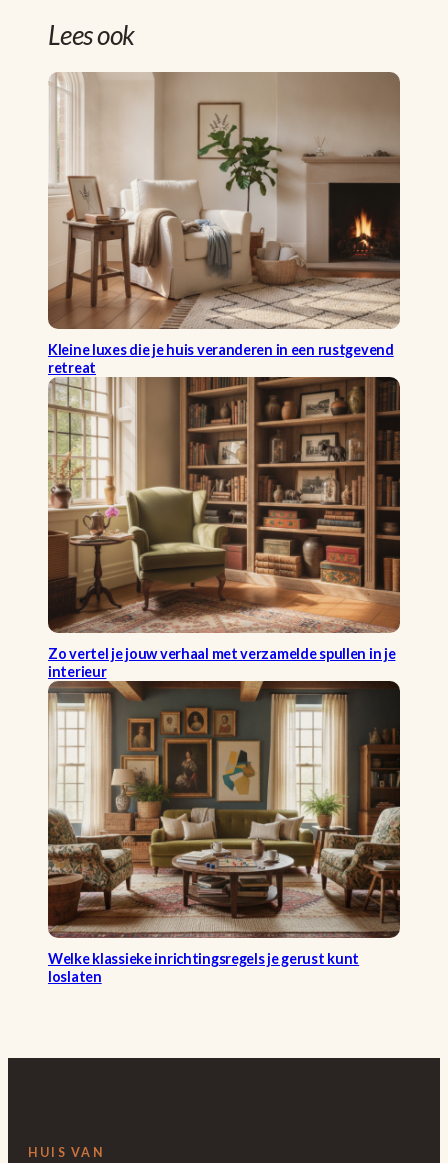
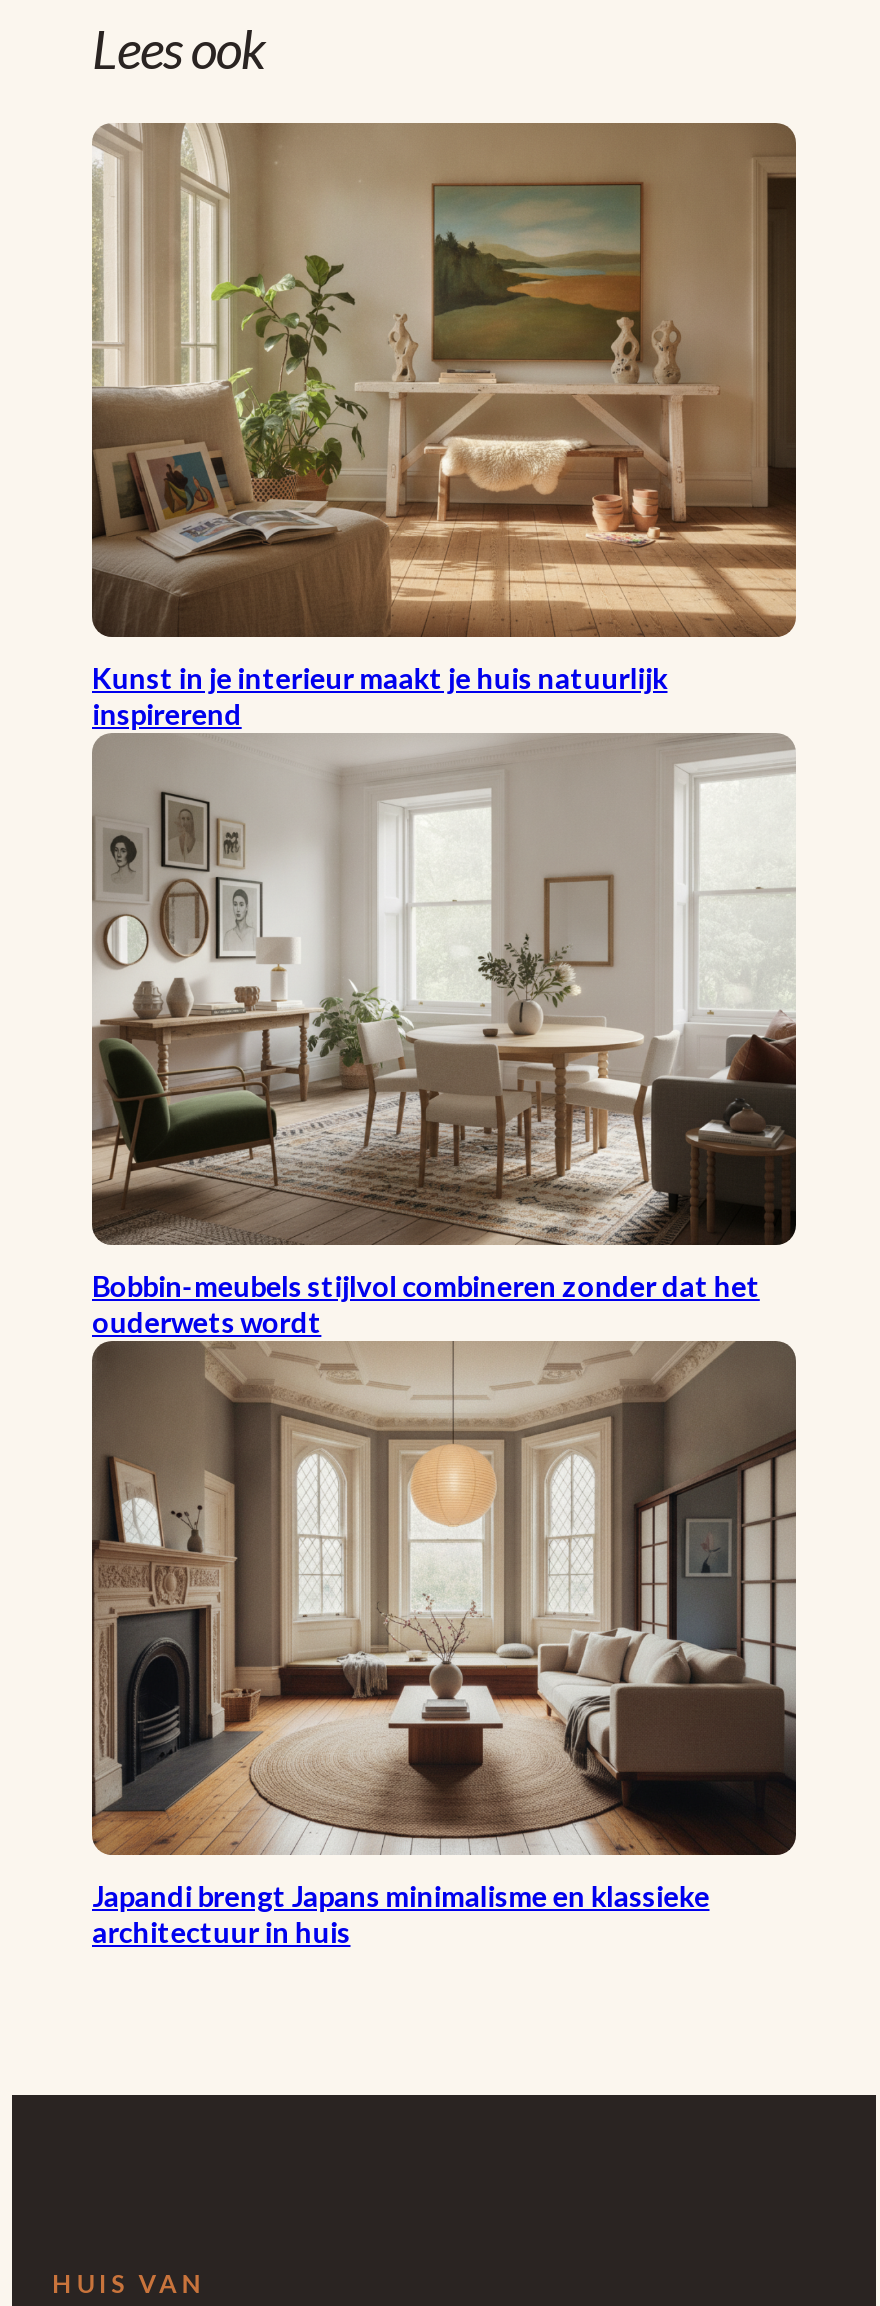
- [image]
- Kleine luxes die je huis veranderen in een rustgevend
- retreat
+ [image]
+ Kunst in je interieur maakt je huis natuurlijk
+ inspirerend

- [image]
- Zo vertel je jouw verhaal met verzamelde spullen in je
- interieur
+ [image]
+ Bobbin-meubels stijlvol combineren zonder dat het
+ ouderwets wordt

- [image]
- Welke klassieke inrichtingsregels je gerust kunt
- loslaten
+ [image]
+ Japandi brengt Japans minimalisme en klassieke
+ architectuur in huis
